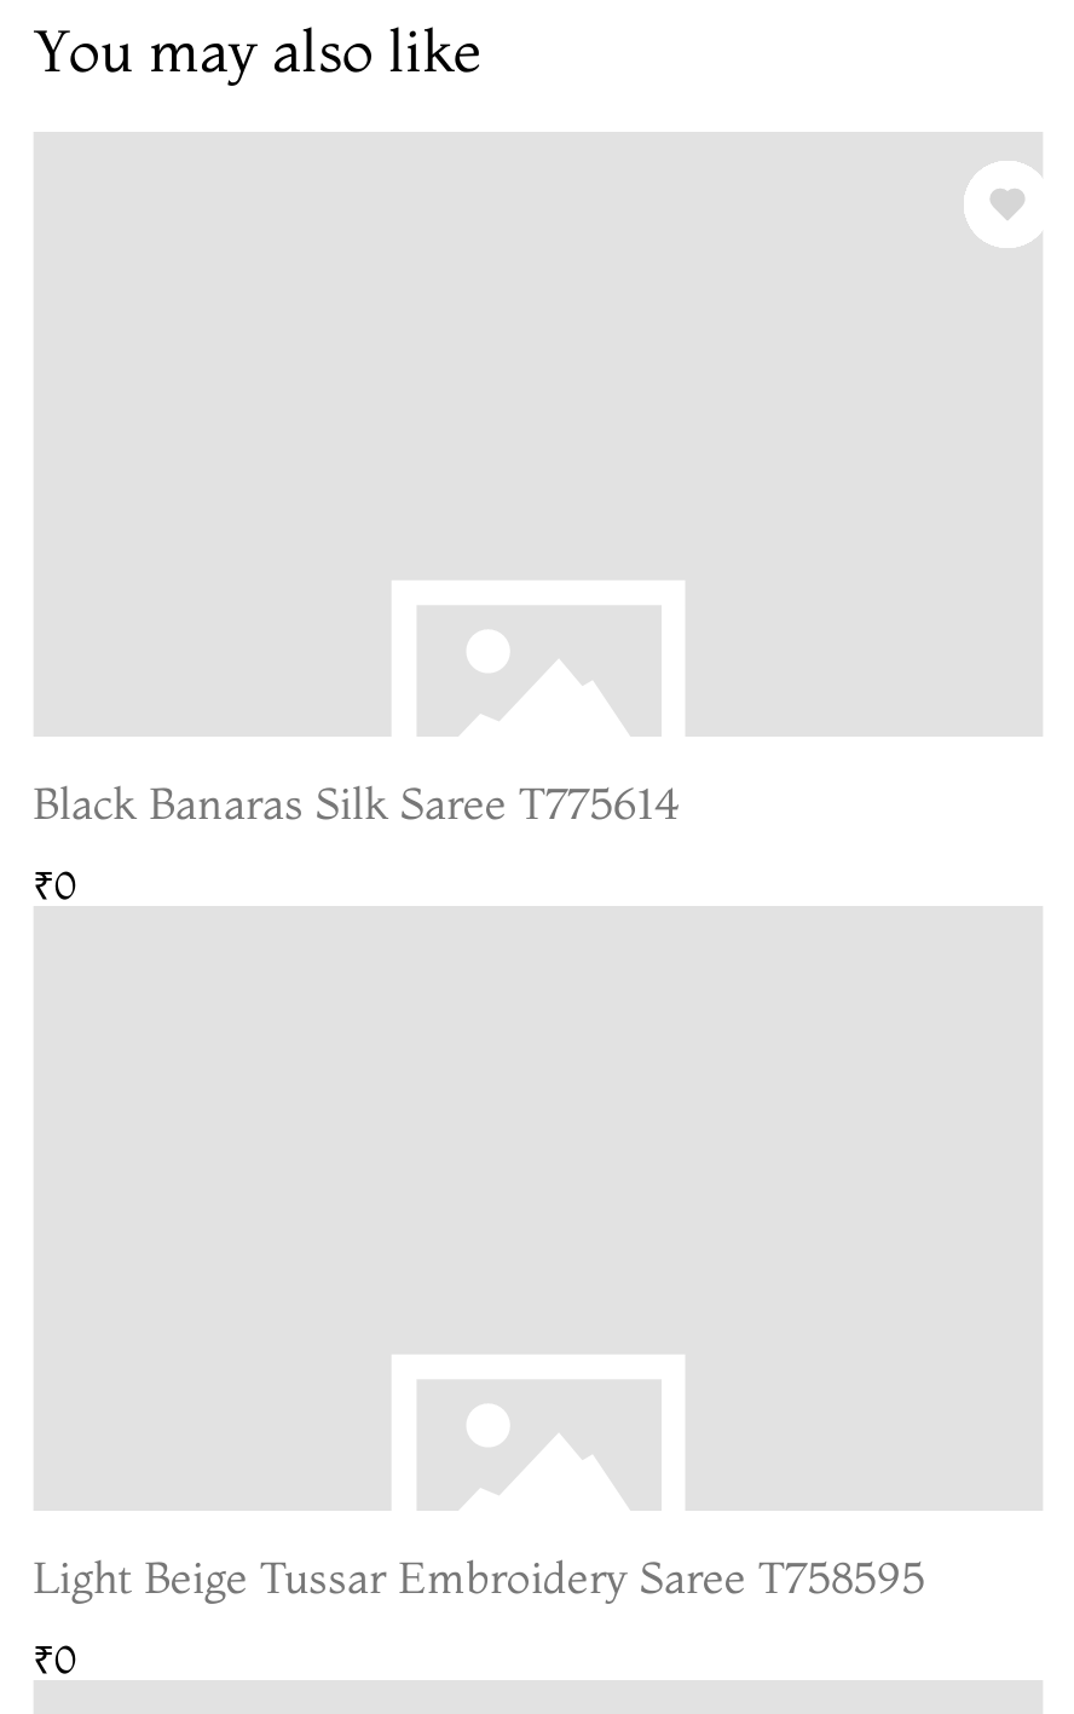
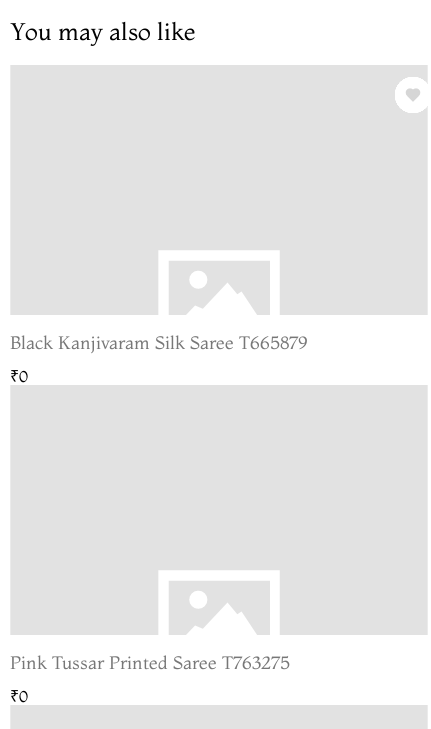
- Black Banaras Silk Saree T775614
+ Black Kanjivaram Silk Saree T665879

- Light Beige Tussar Embroidery Saree T758595
+ Pink Tussar Printed Saree T763275
